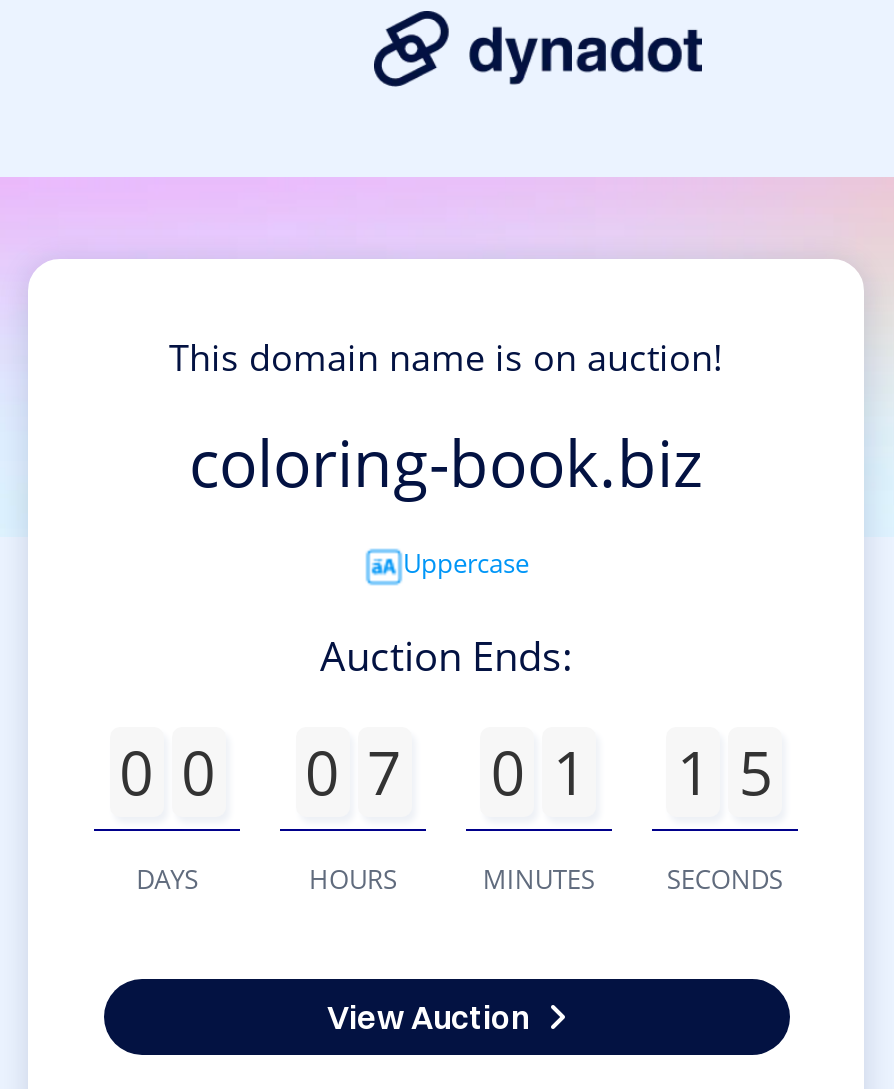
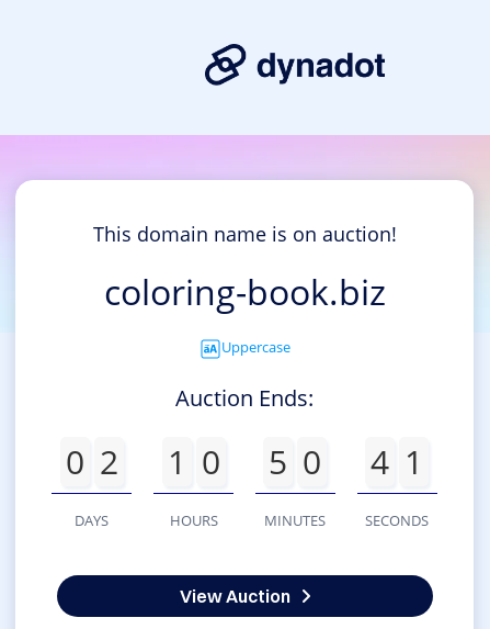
- 0 0
+ 0 2

- 0 7
+ 1 0

- 0 1
+ 5 0

- 1 5
+ 4 1
